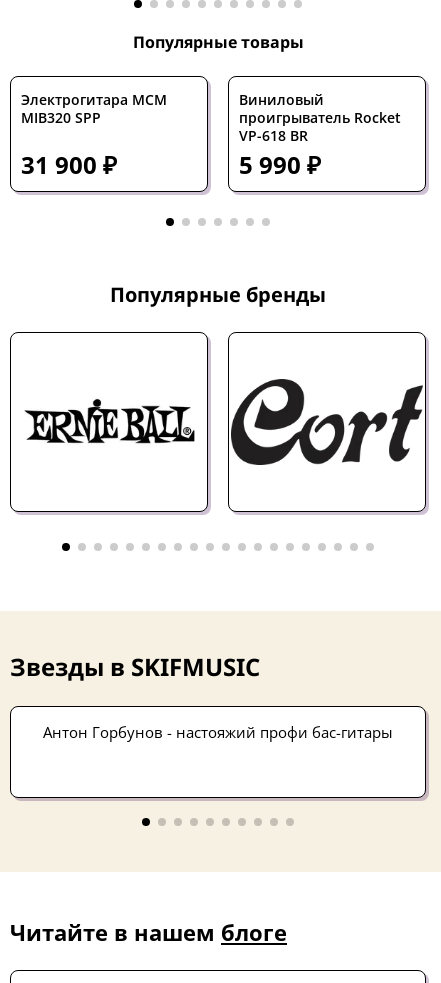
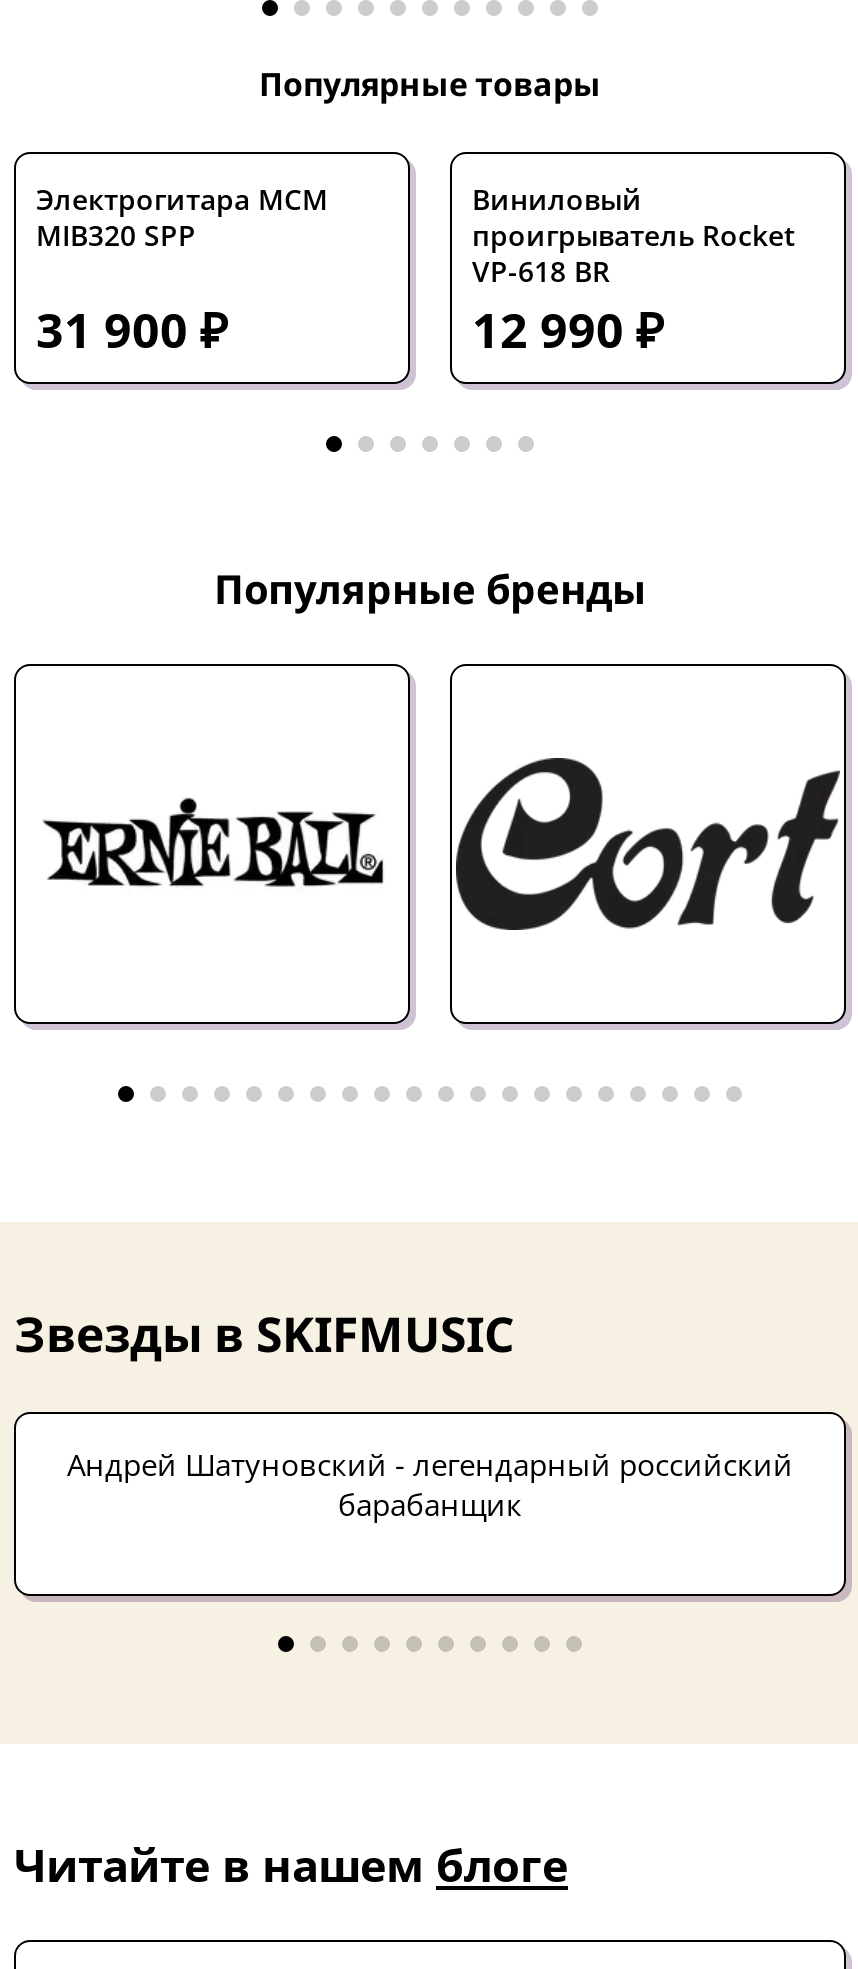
- 5 990 ₽
+ 12 990 ₽

- Антон Горбунов - настояжий профи бас-гитары
+ Андрей Шатуновский - легендарный российский
+ барабанщик
